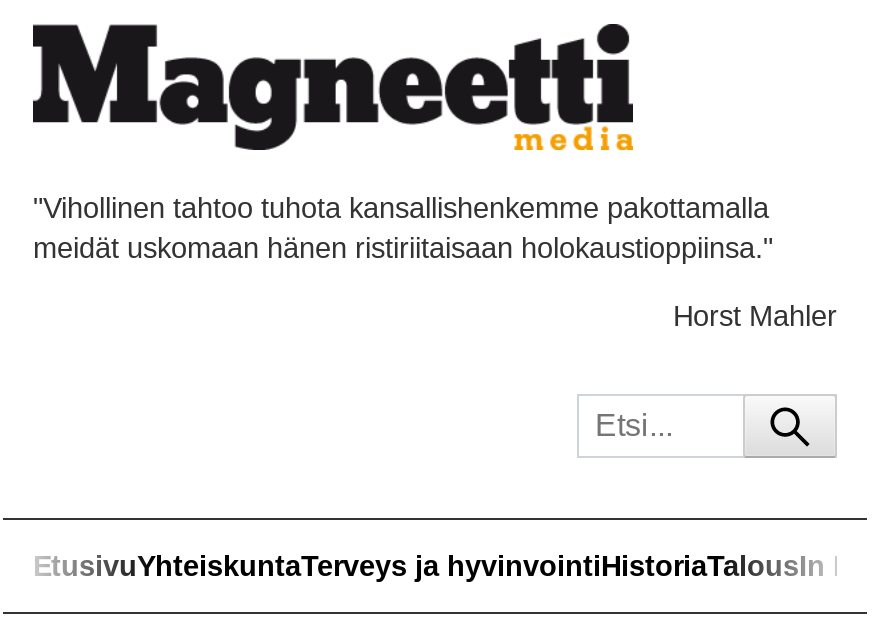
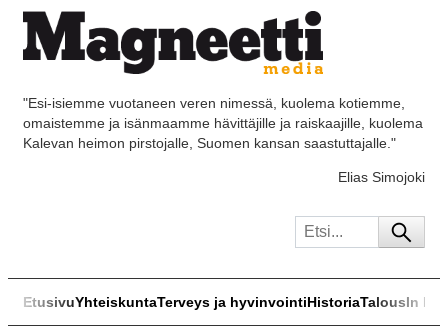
- "Vihollinen tahtoo tuhota kansallishenkemme pakottamalla
- meidät uskomaan hänen ristiriitaisaan holokaustioppiinsa."
+ "Esi-isiemme vuotaneen veren nimessä, kuolema kotiemme,
+ omaistemme ja isänmaamme hävittäjille ja raiskaajille, kuolema
+ Kalevan heimon pirstojalle, Suomen kansan saastuttajalle."

- Horst Mahler
+ Elias Simojoki
